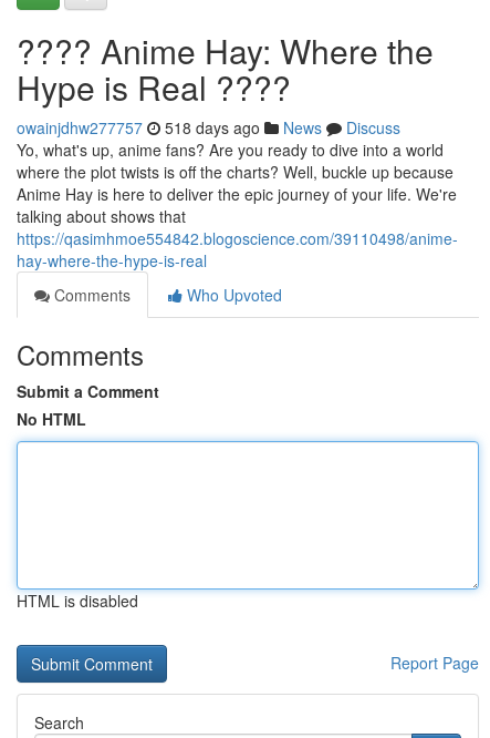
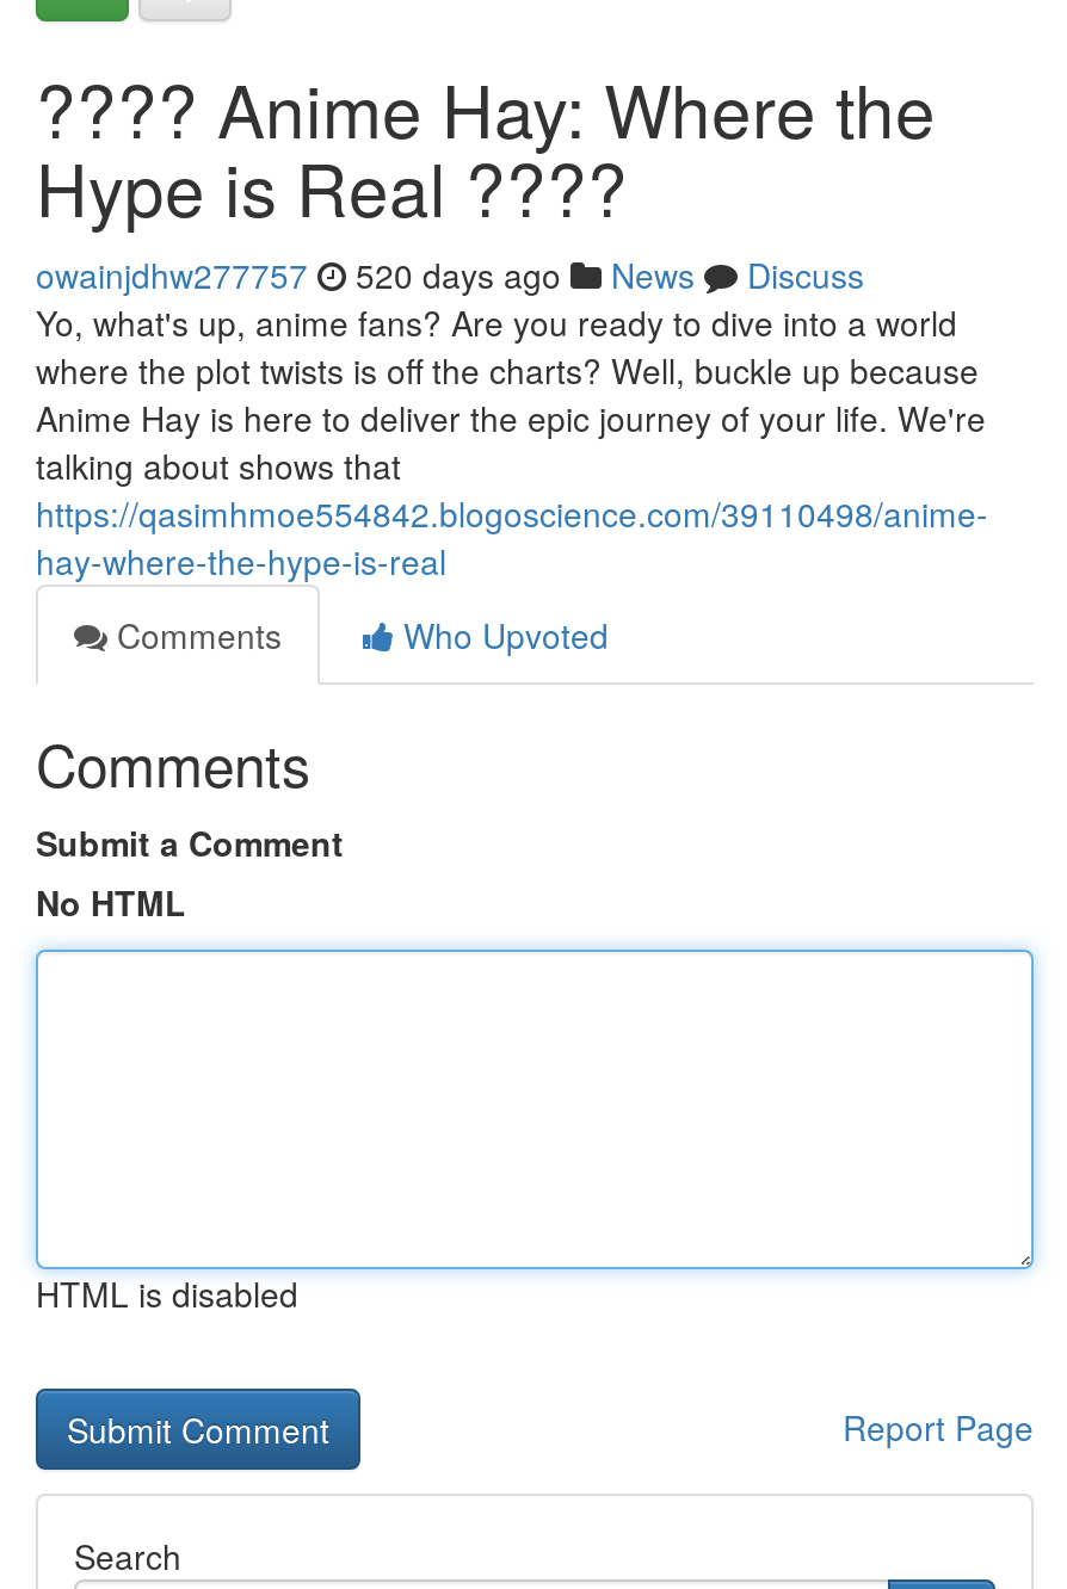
- owainjdhw277757 518 days ago News Discuss
+ owainjdhw277757 520 days ago News Discuss
